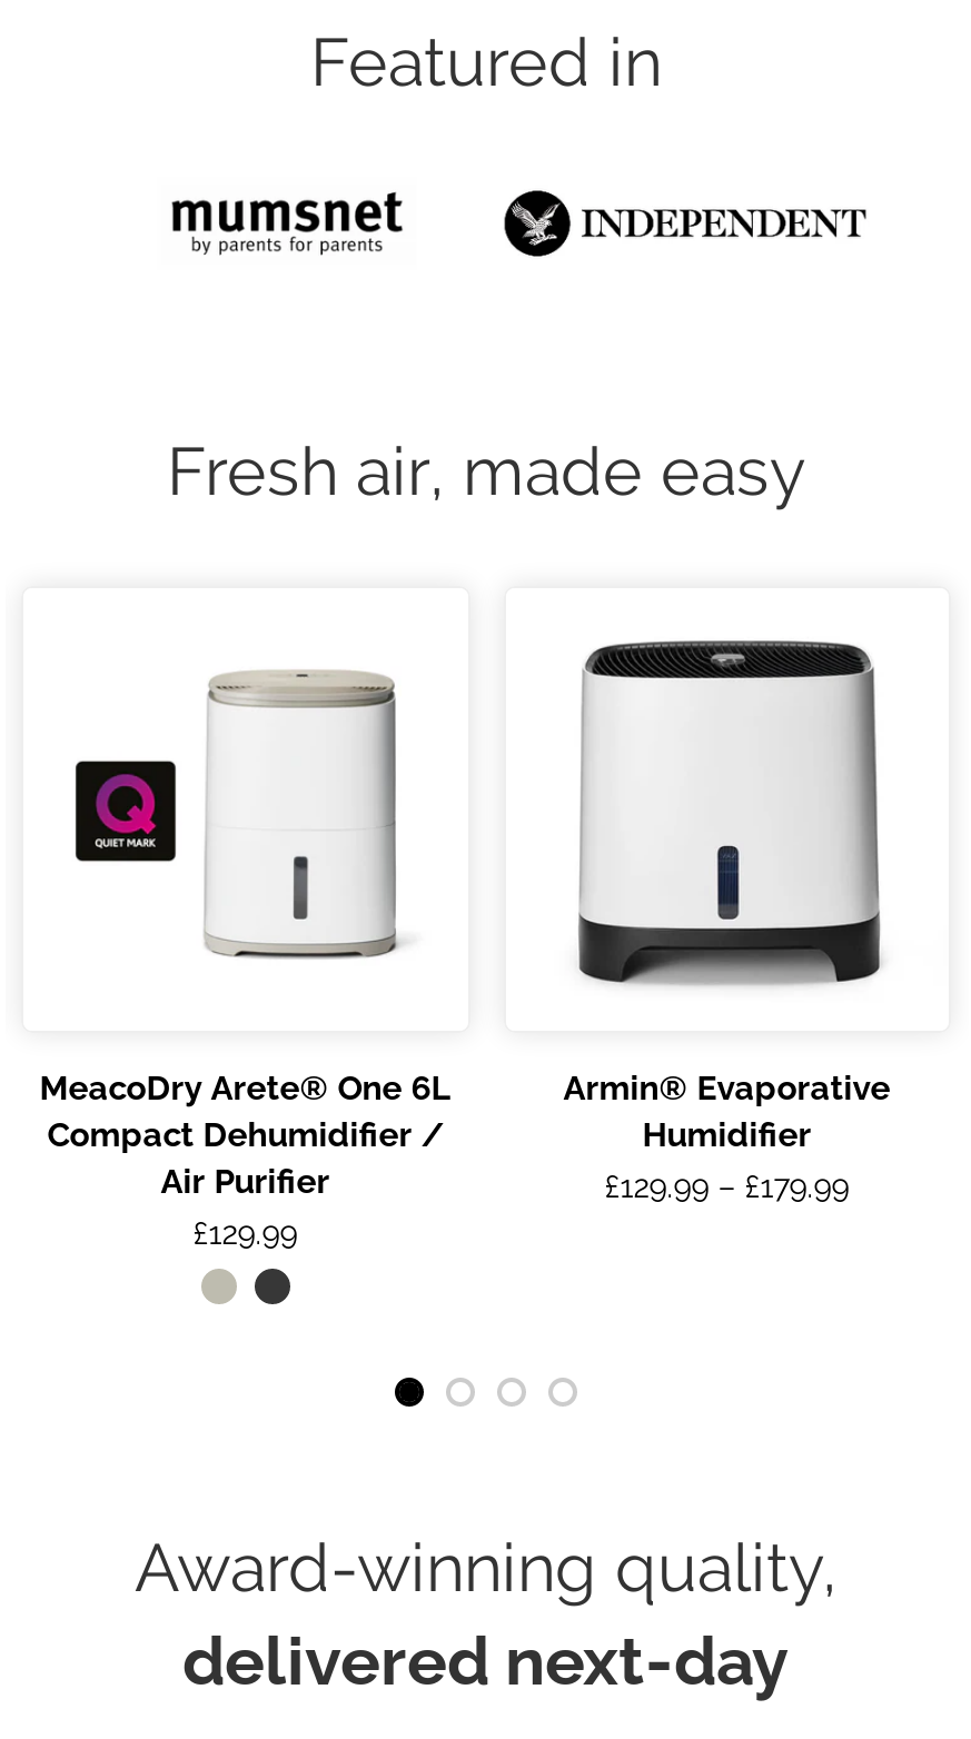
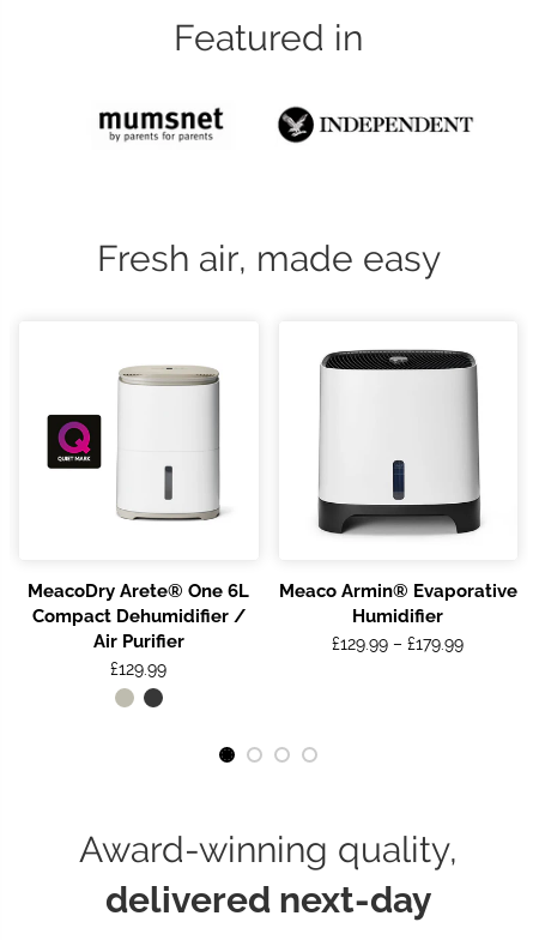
- Armin® Evaporative
+ Meaco Armin® Evaporative
